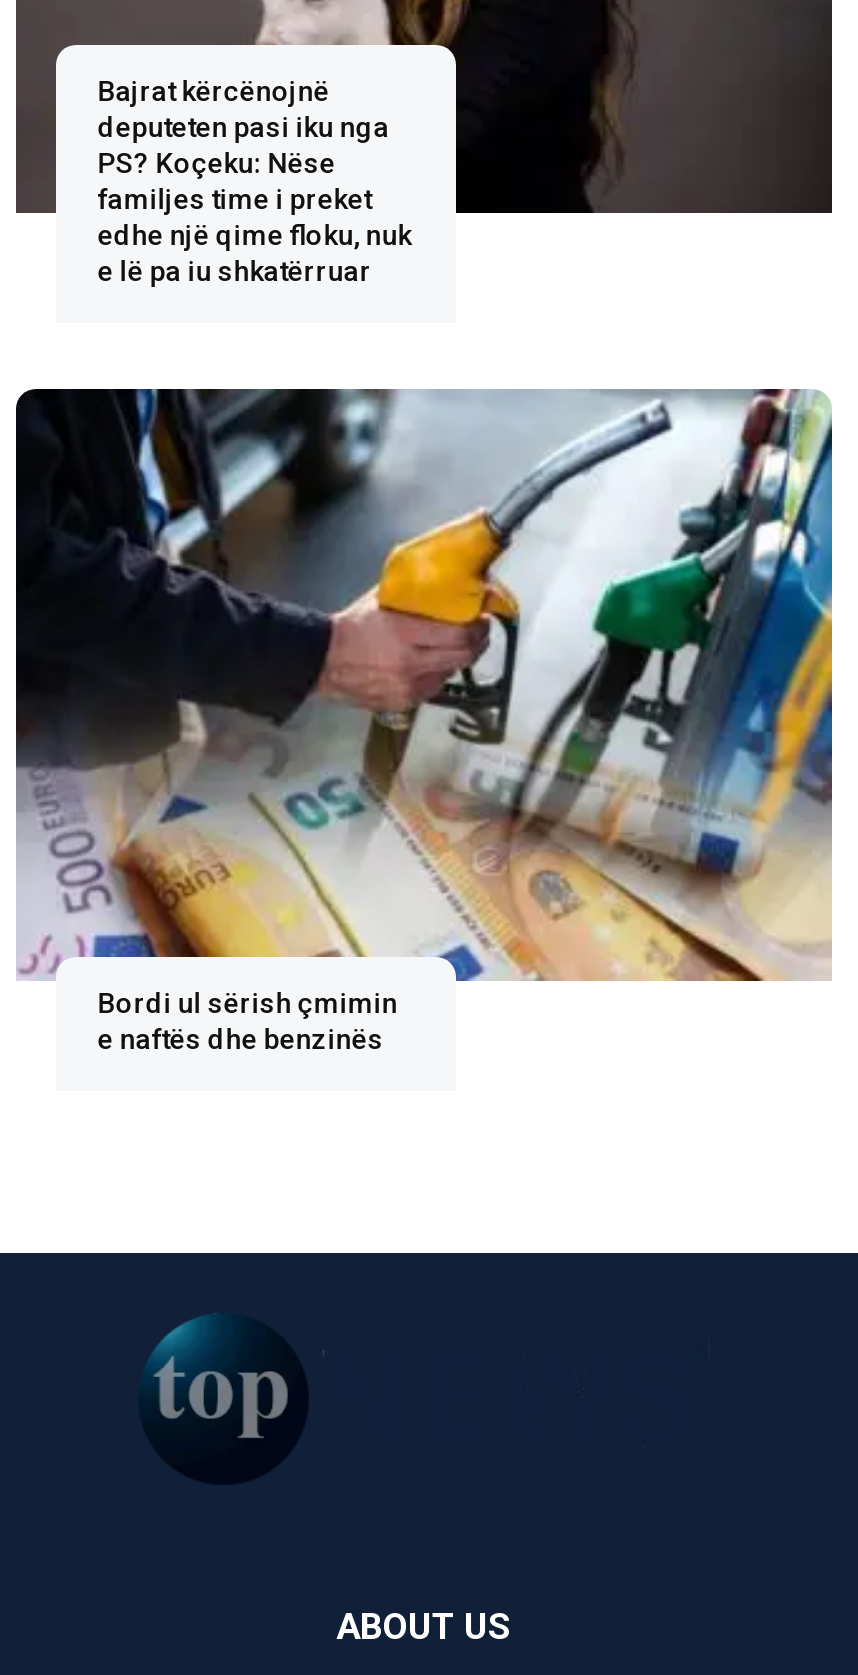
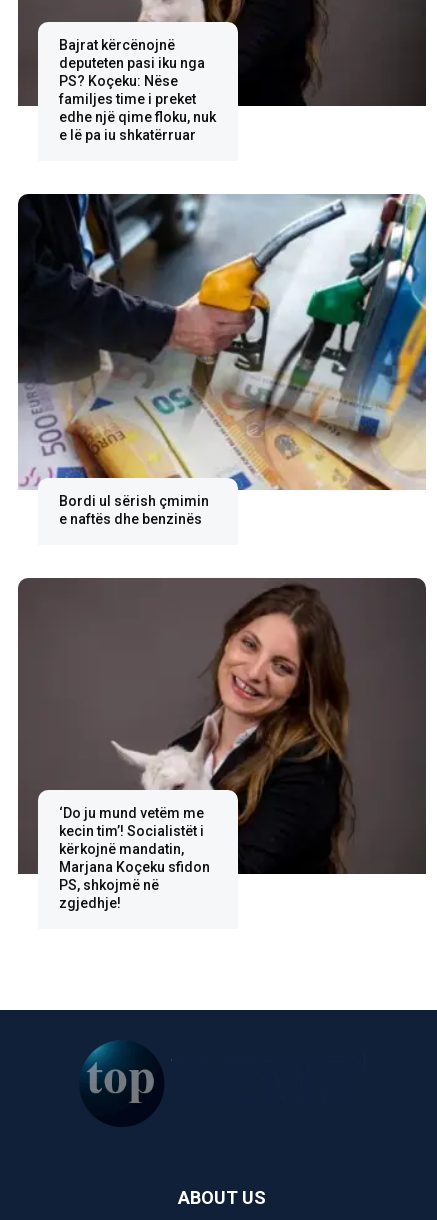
+ [image]
+ ‘Do ju mund vetëm me
+ kecin tim’! Socialistët i
+ kërkojnë mandatin,
+ Marjana Koçeku sfidon
+ PS, shkojmë në
+ zgjedhje!
